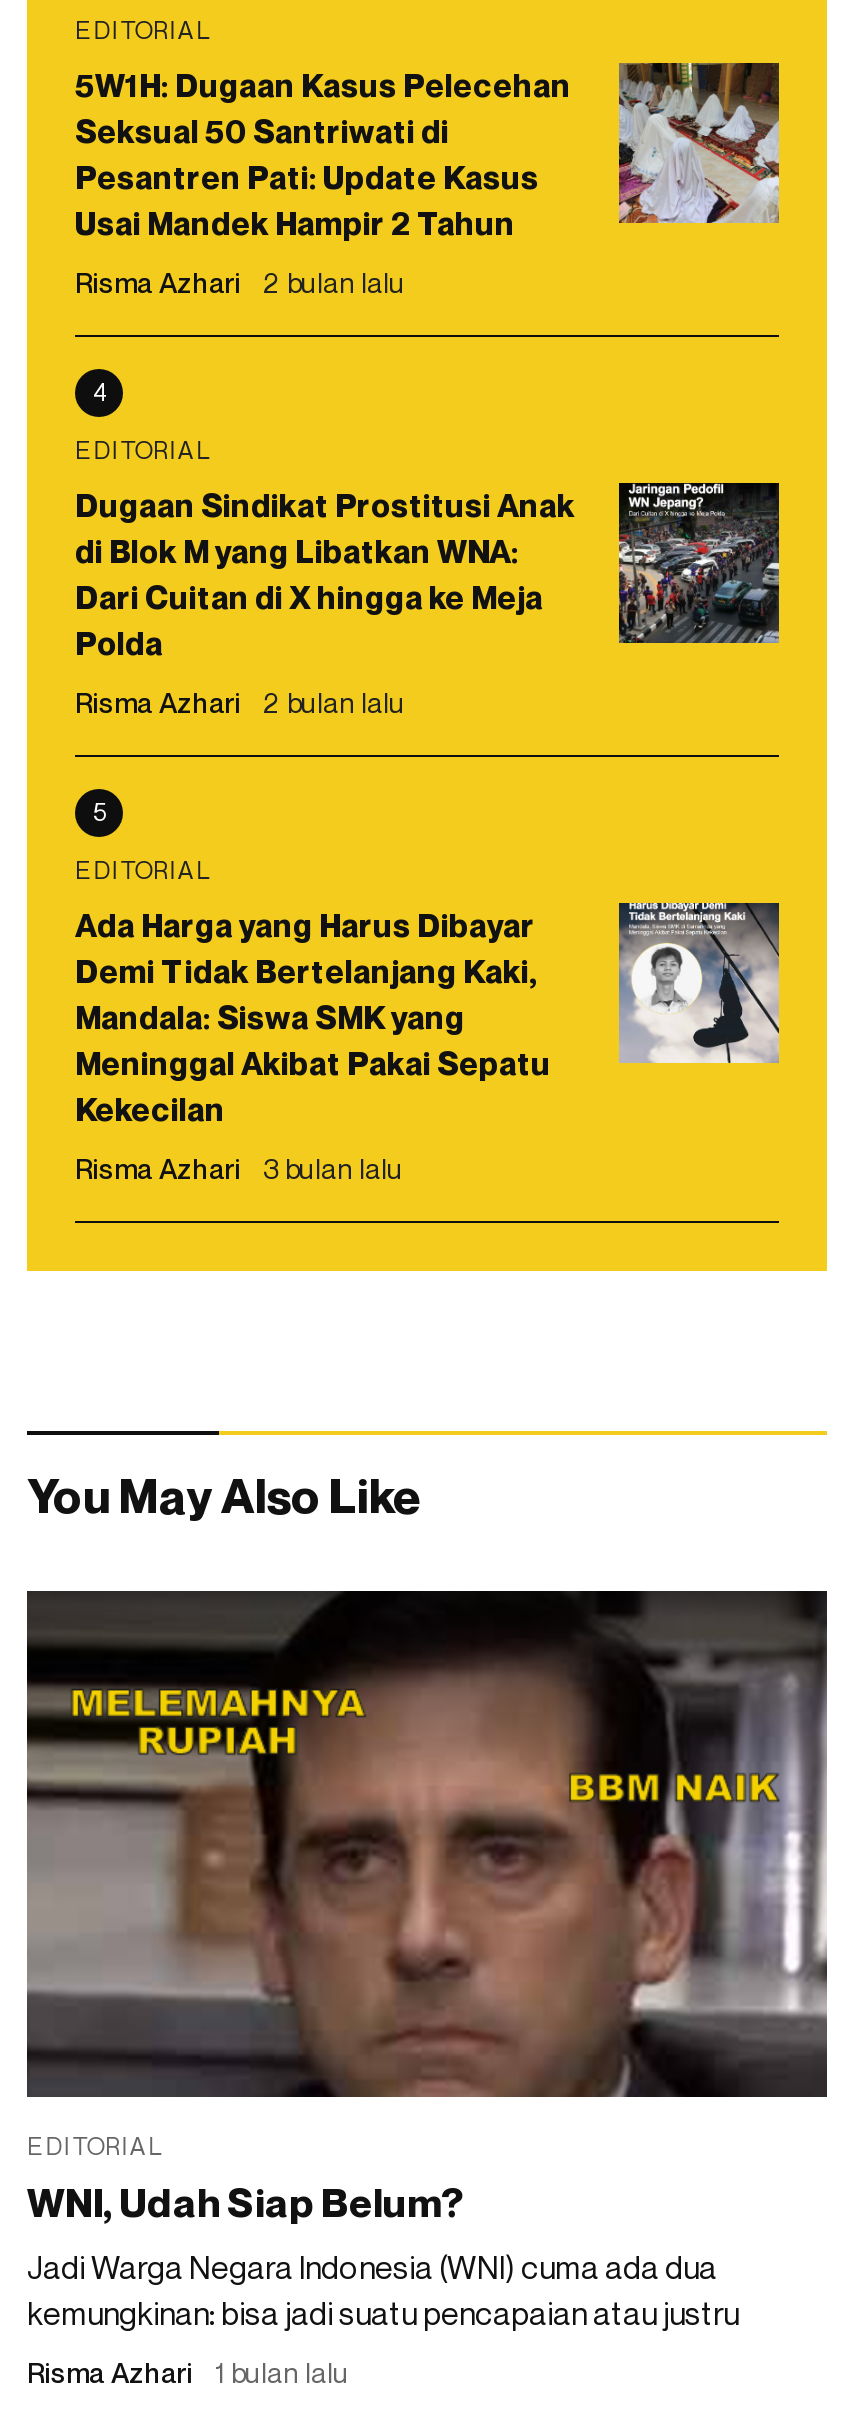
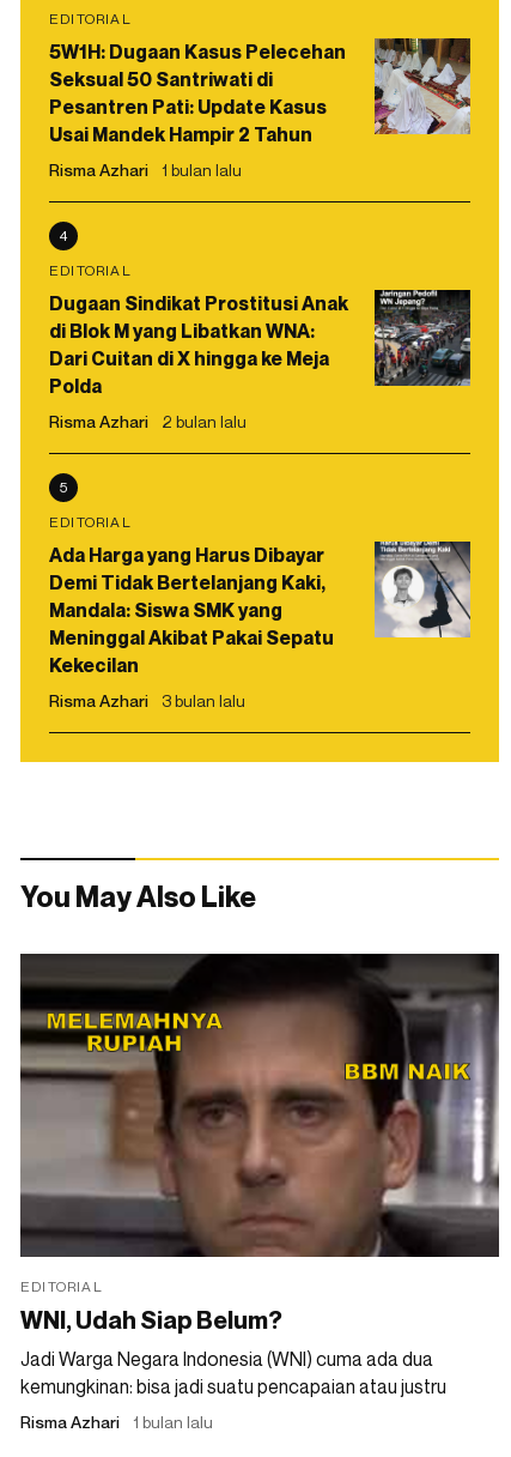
- Risma Azhari 2 bulan lalu
+ Risma Azhari 1 bulan lalu
